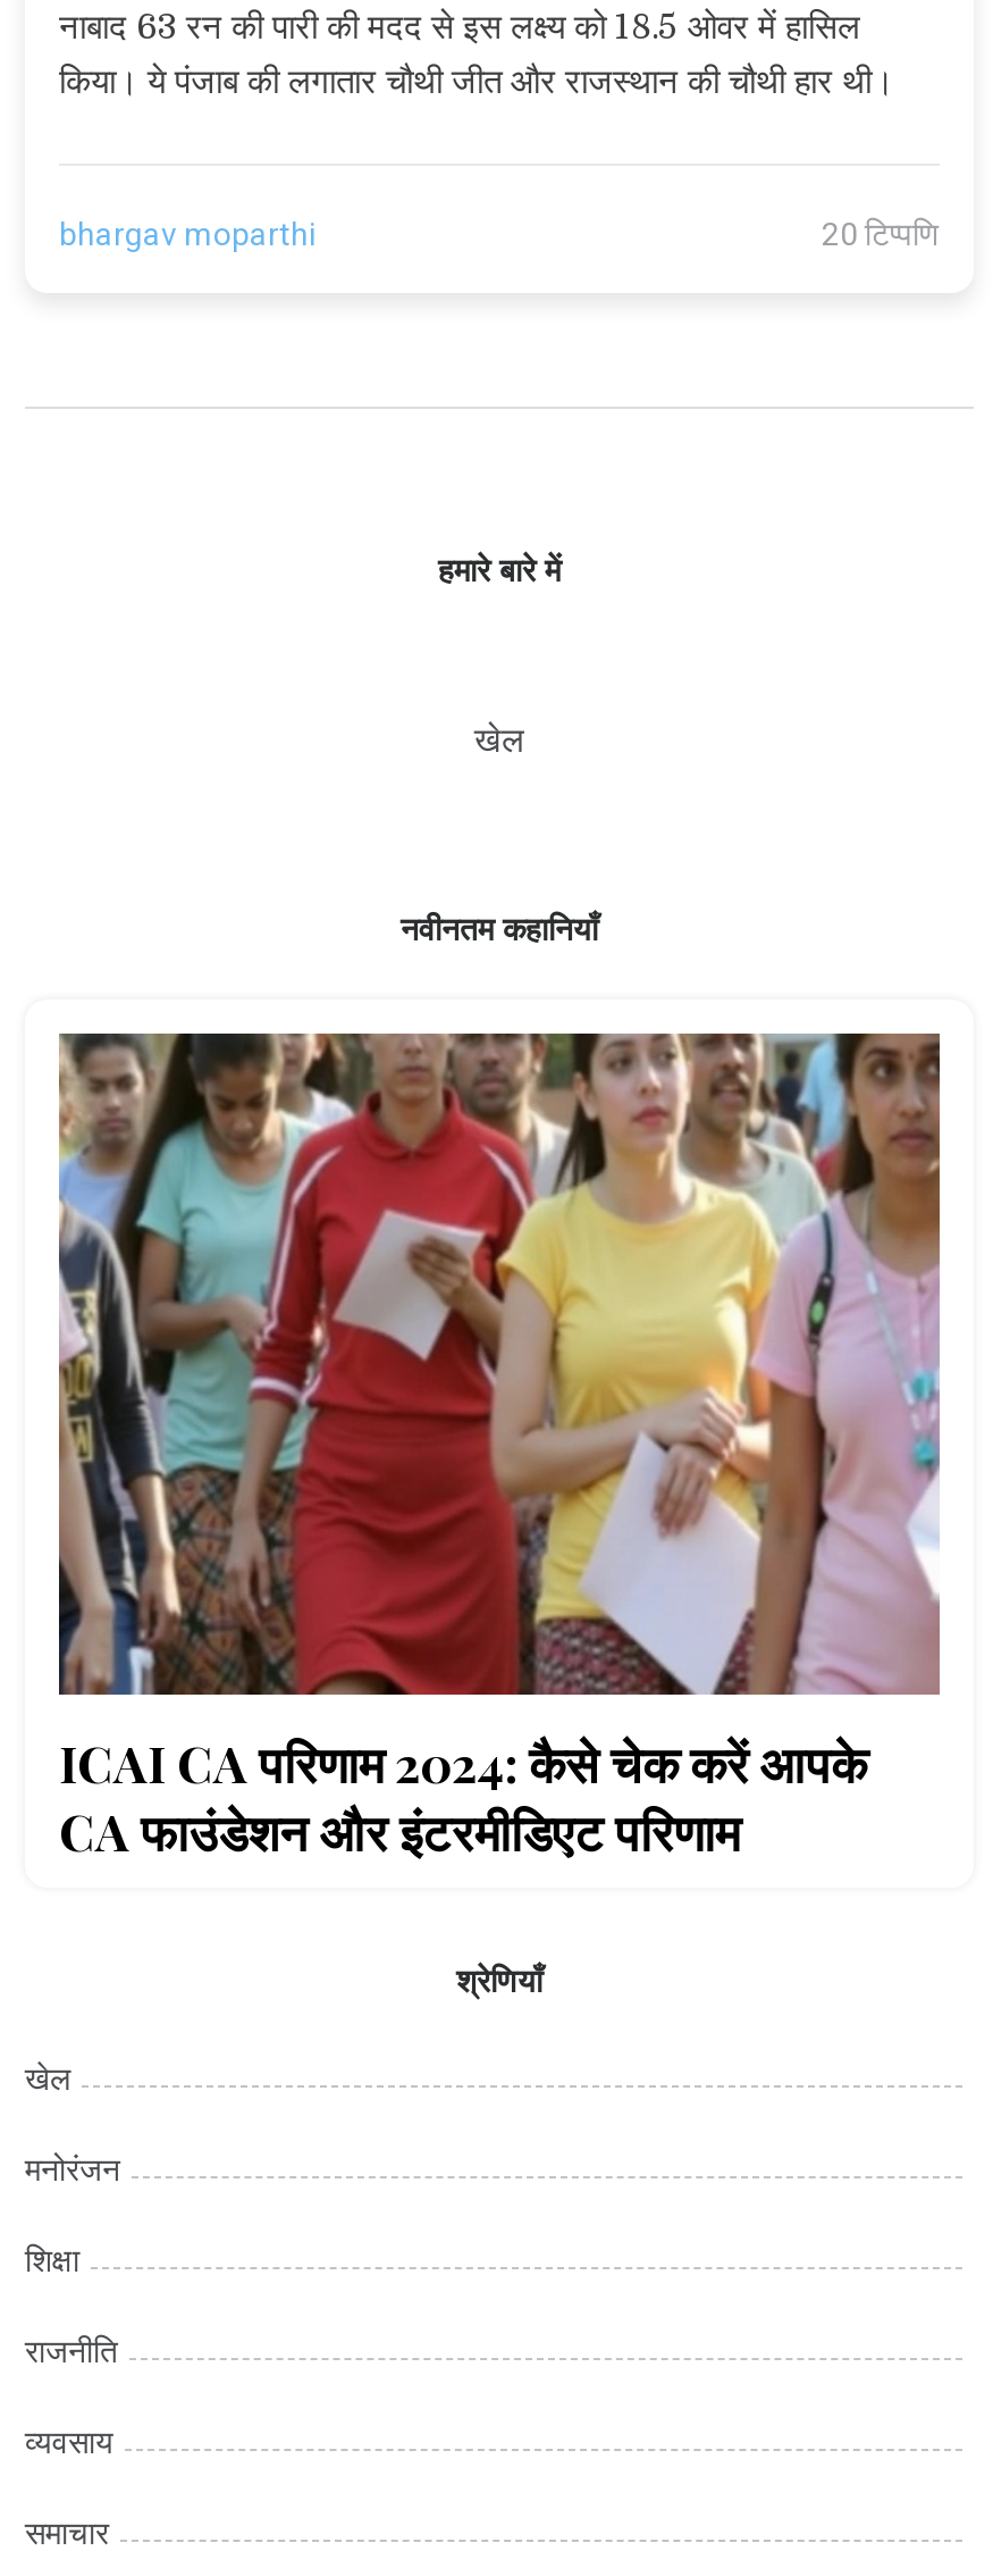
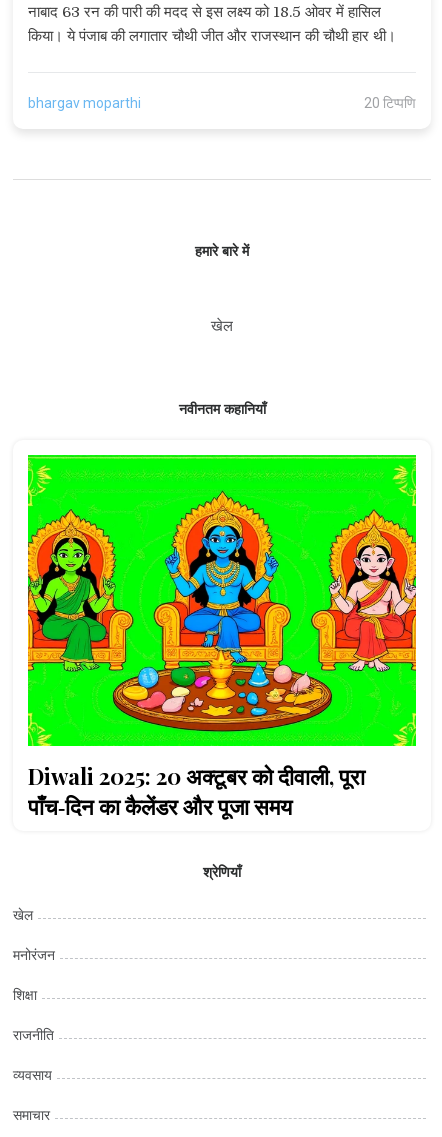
- [image]
- ICAI CA परिणाम 2024: कैसे चेक करें आपके
- CA फाउंडेशन और इंटरमीडिएट परिणाम
+ [image]
+ Diwali 2025: 20 अक्टूबर को दीवाली, पूरा
+ पाँच‑दिन का कैलेंडर और पूजा समय
